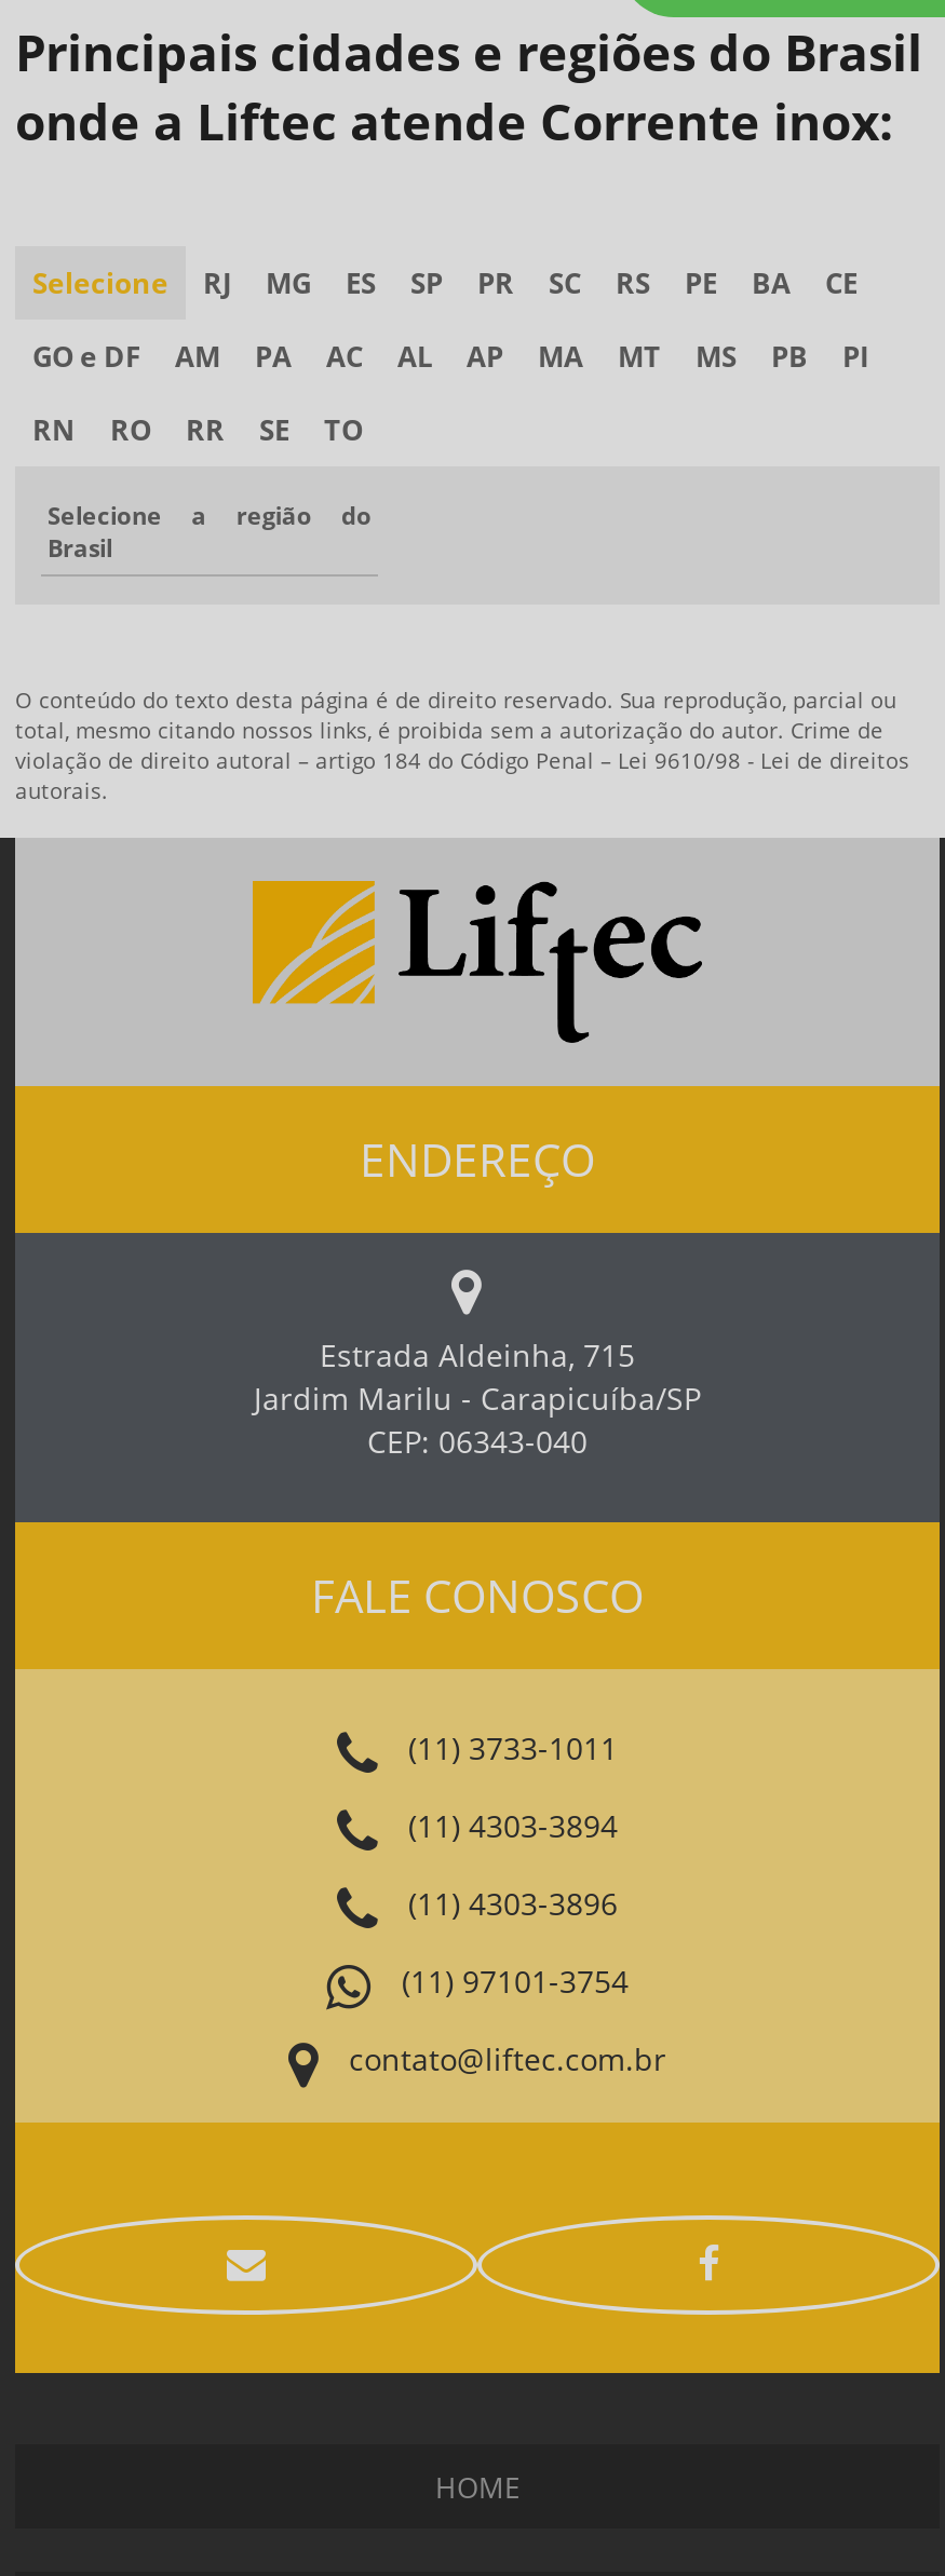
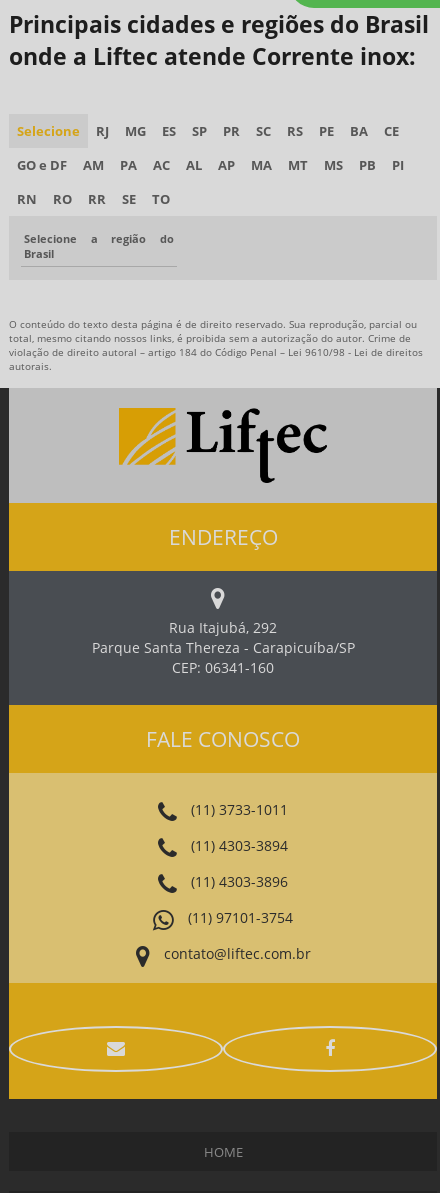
- Estrada Aldeinha, 715
- Jardim Marilu - Carapicuíba/SP
- CEP: 06343-040
+ Rua Itajubá, 292
+ Parque Santa Thereza - Carapicuíba/SP
+ CEP: 06341-160
